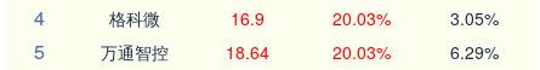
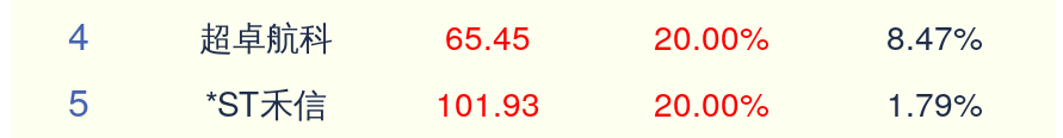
- 格科微
- 16.9
- 20.03%
- 3.05%
+ 超卓航科
+ 65.45
+ 20.00%
+ 8.47%

- 万通智控
- 18.64
- 20.03%
- 6.29%
+ *ST禾信
+ 101.93
+ 20.00%
+ 1.79%
